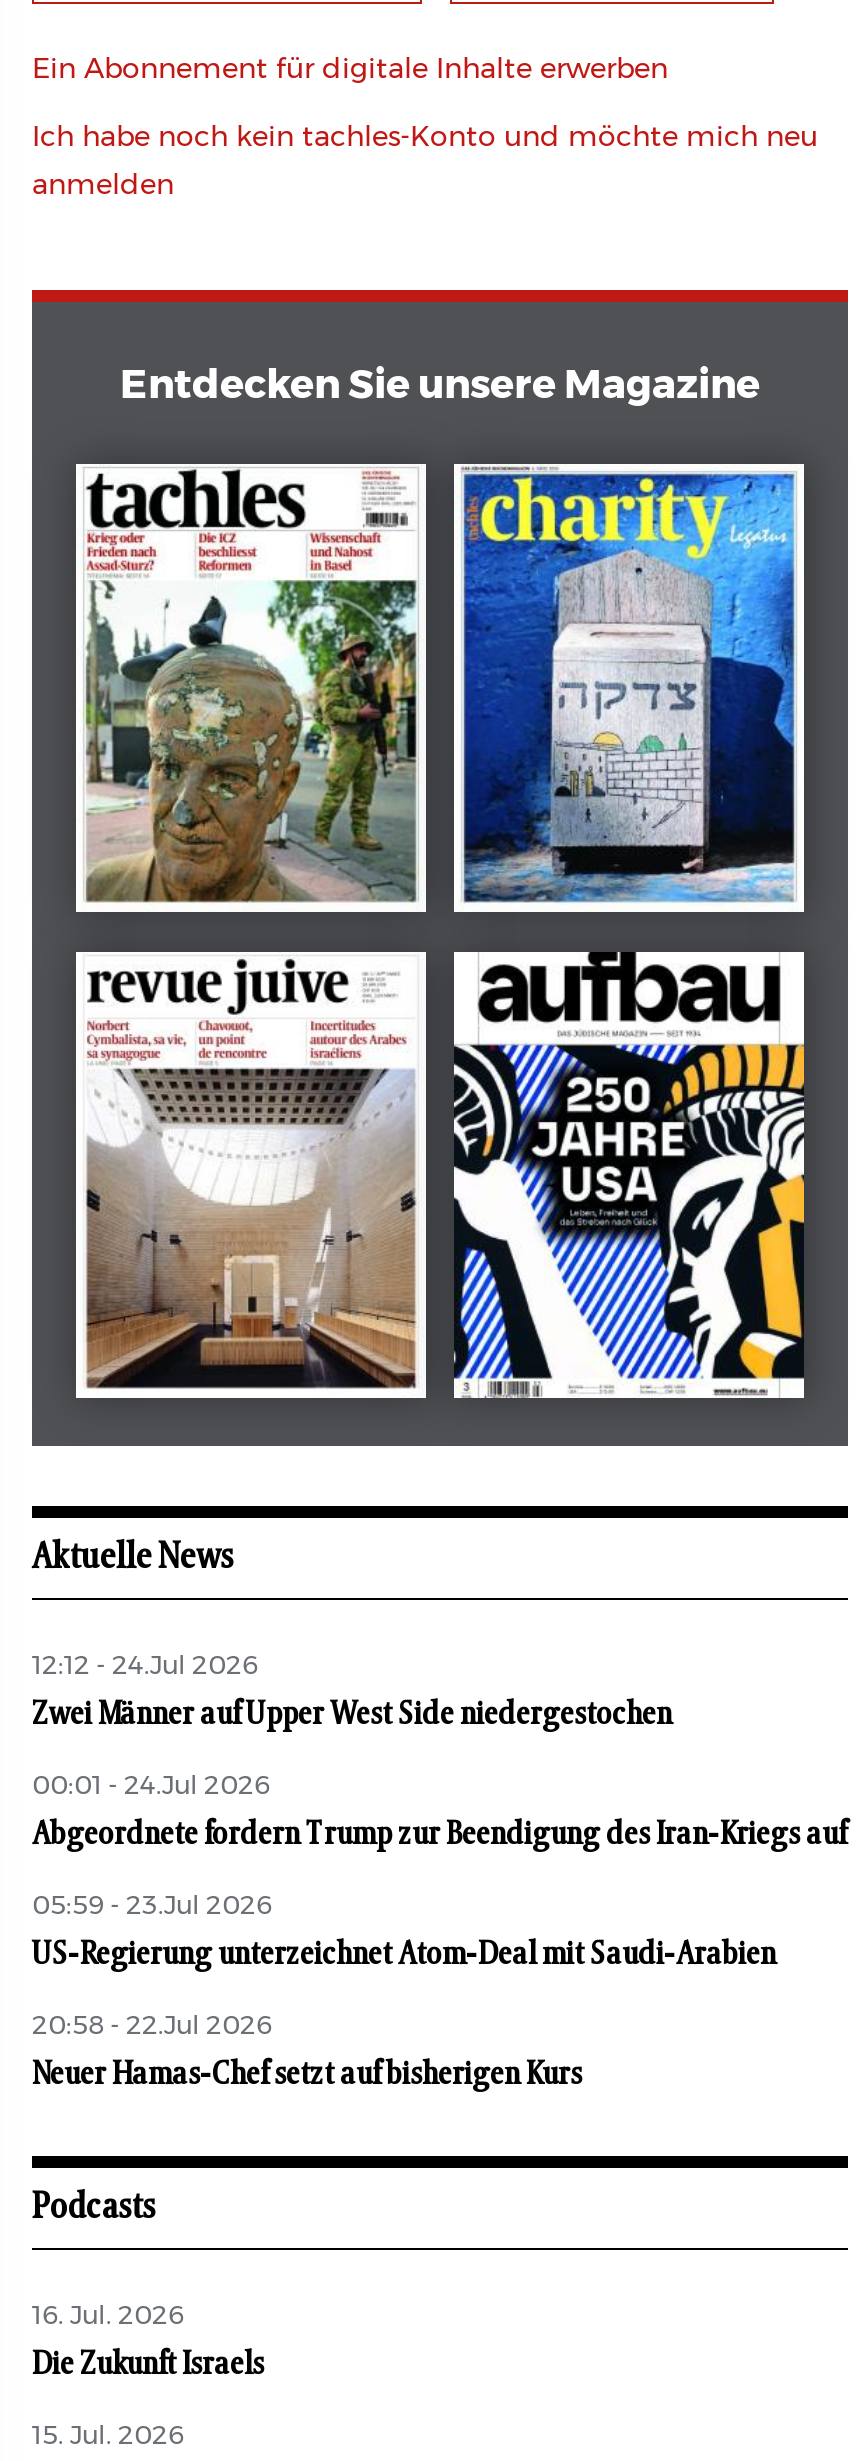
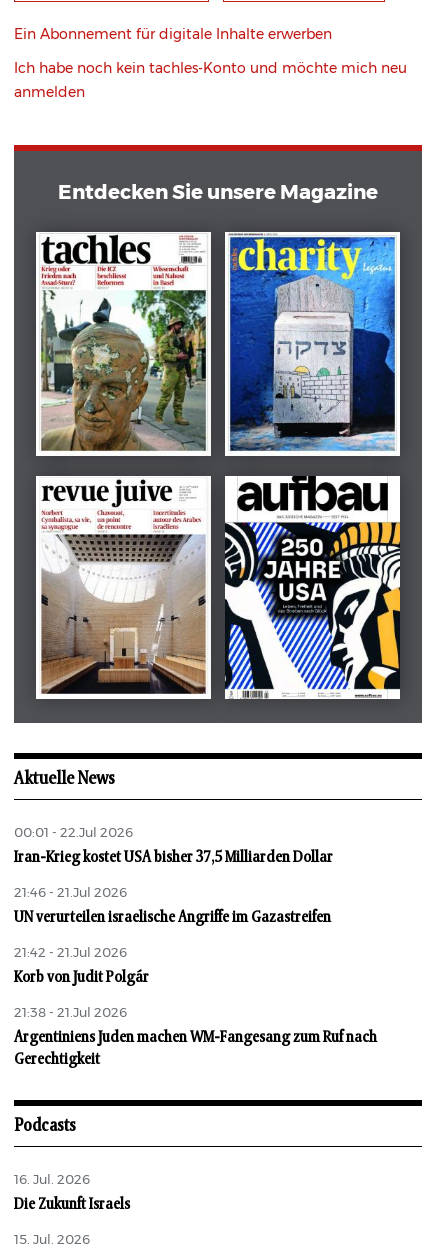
- 12:12 - 24.Jul 2026
+ 00:01 - 22.Jul 2026

- Zwei Männer auf Upper West Side niedergestochen
+ Iran-Krieg kostet USA bisher 37,5 Milliarden Dollar

- 00:01 - 24.Jul 2026
+ 21:46 - 21.Jul 2026

- Abgeordnete fordern Trump zur Beendigung des Iran-Kriegs auf
+ UN verurteilen israelische Angriffe im Gazastreifen

- 05:59 - 23.Jul 2026
+ 21:42 - 21.Jul 2026

- US-Regierung unterzeichnet Atom-Deal mit Saudi-Arabien
+ Korb von Judit Polgár

- 20:58 - 22.Jul 2026
+ 21:38 - 21.Jul 2026

- Neuer Hamas-Chef setzt auf bisherigen Kurs
+ Argentiniens Juden machen WM-Fangesang zum Ruf nach
+ Gerechtigkeit
